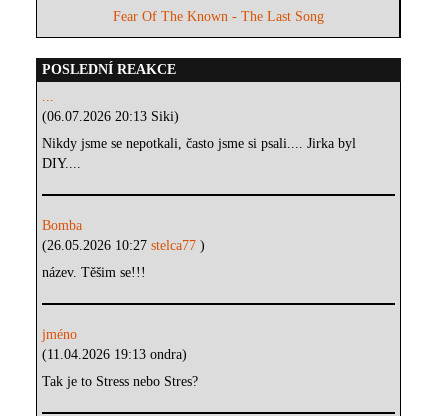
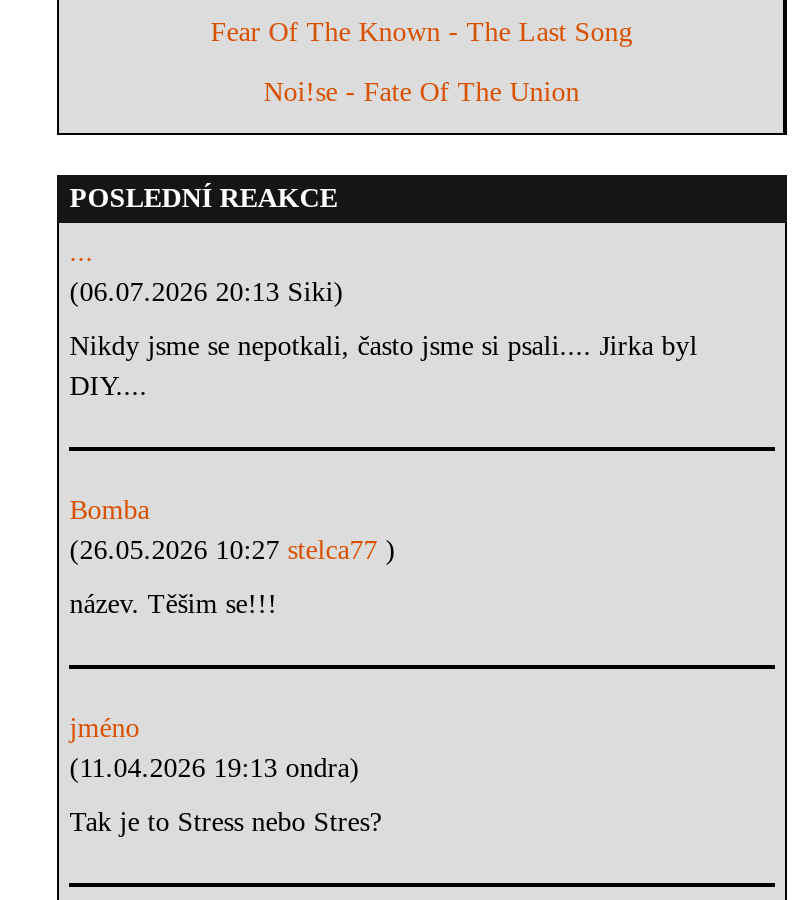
+ Noi!se - Fate Of The Union
